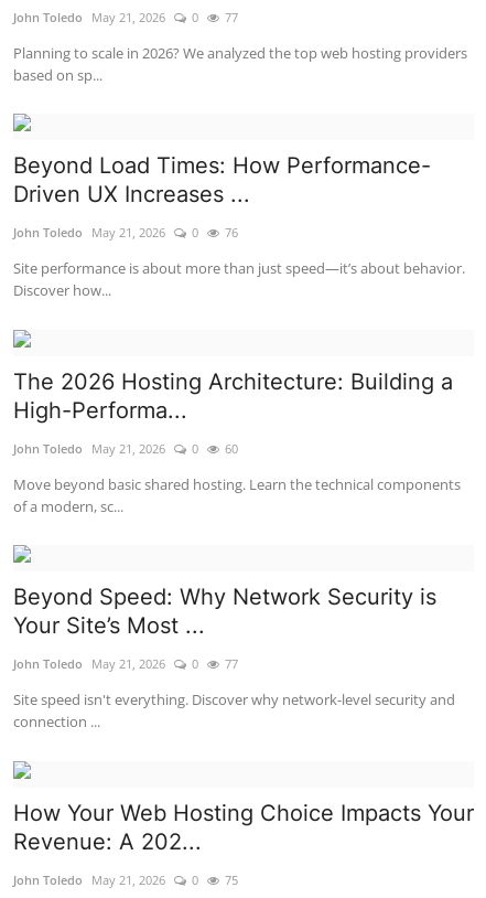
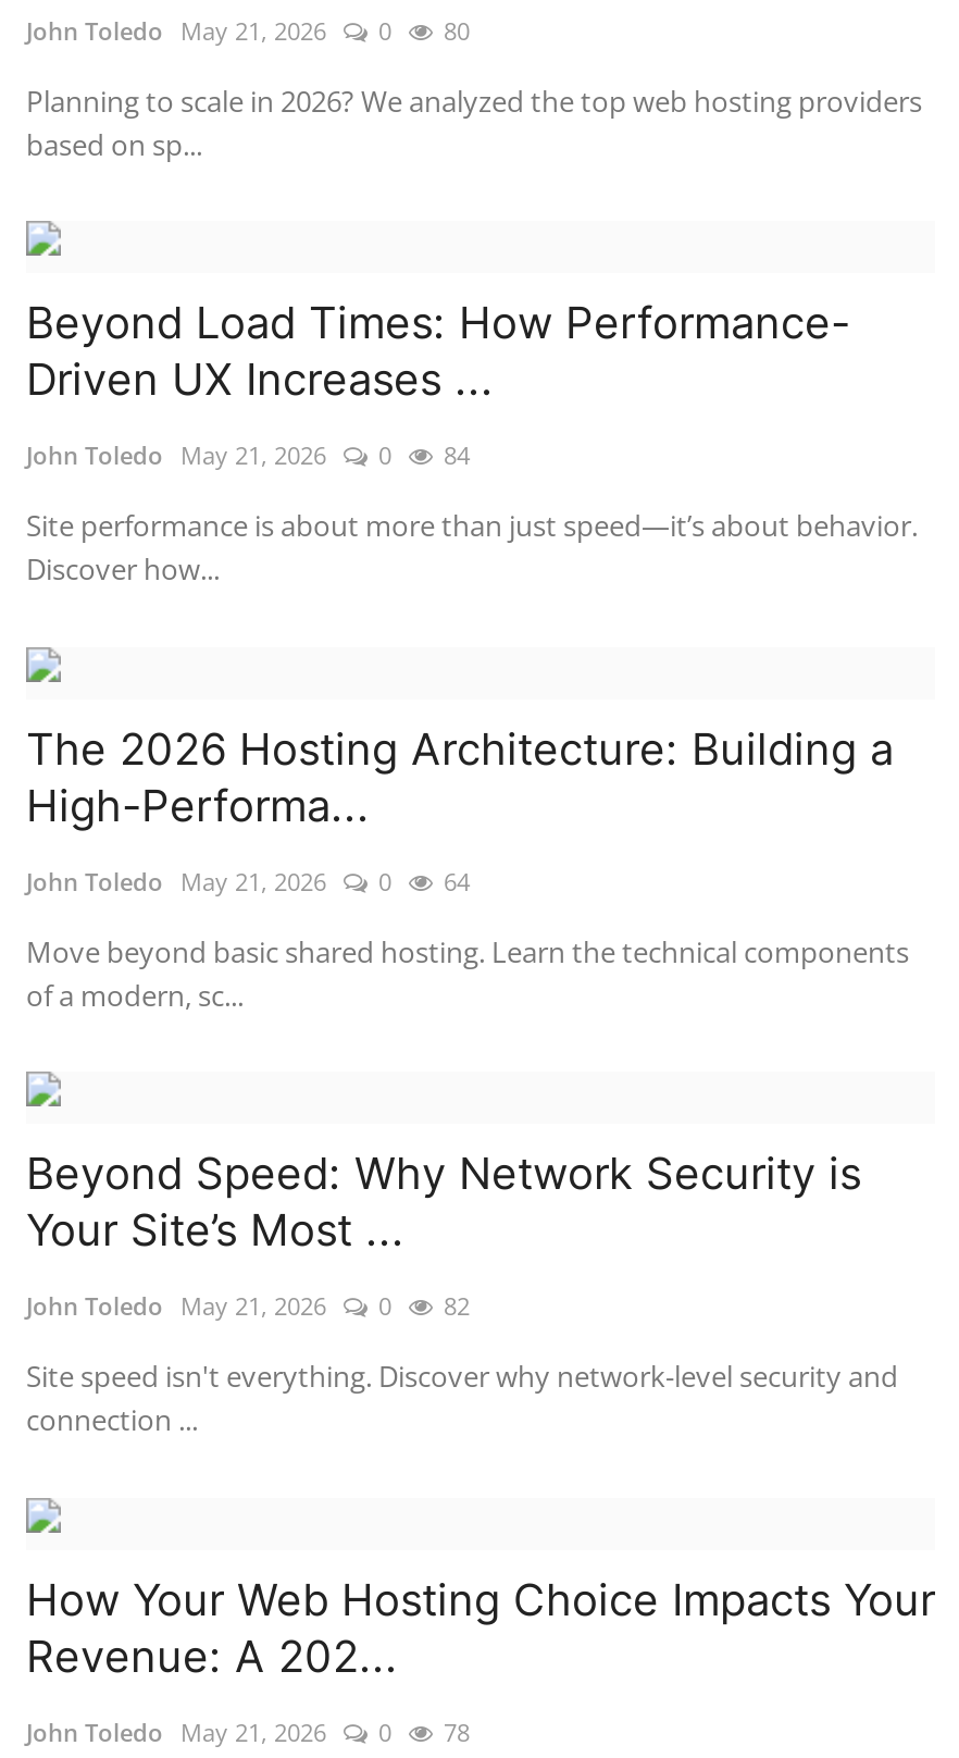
- John Toledo May 21, 2026 0 77
+ John Toledo May 21, 2026 0 80

- John Toledo May 21, 2026 0 76
+ John Toledo May 21, 2026 0 84

- John Toledo May 21, 2026 0 60
+ John Toledo May 21, 2026 0 64

- John Toledo May 21, 2026 0 77
+ John Toledo May 21, 2026 0 82

- John Toledo May 21, 2026 0 75
+ John Toledo May 21, 2026 0 78
